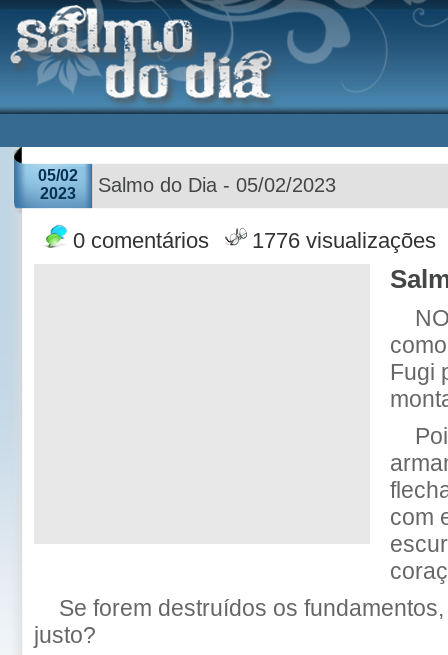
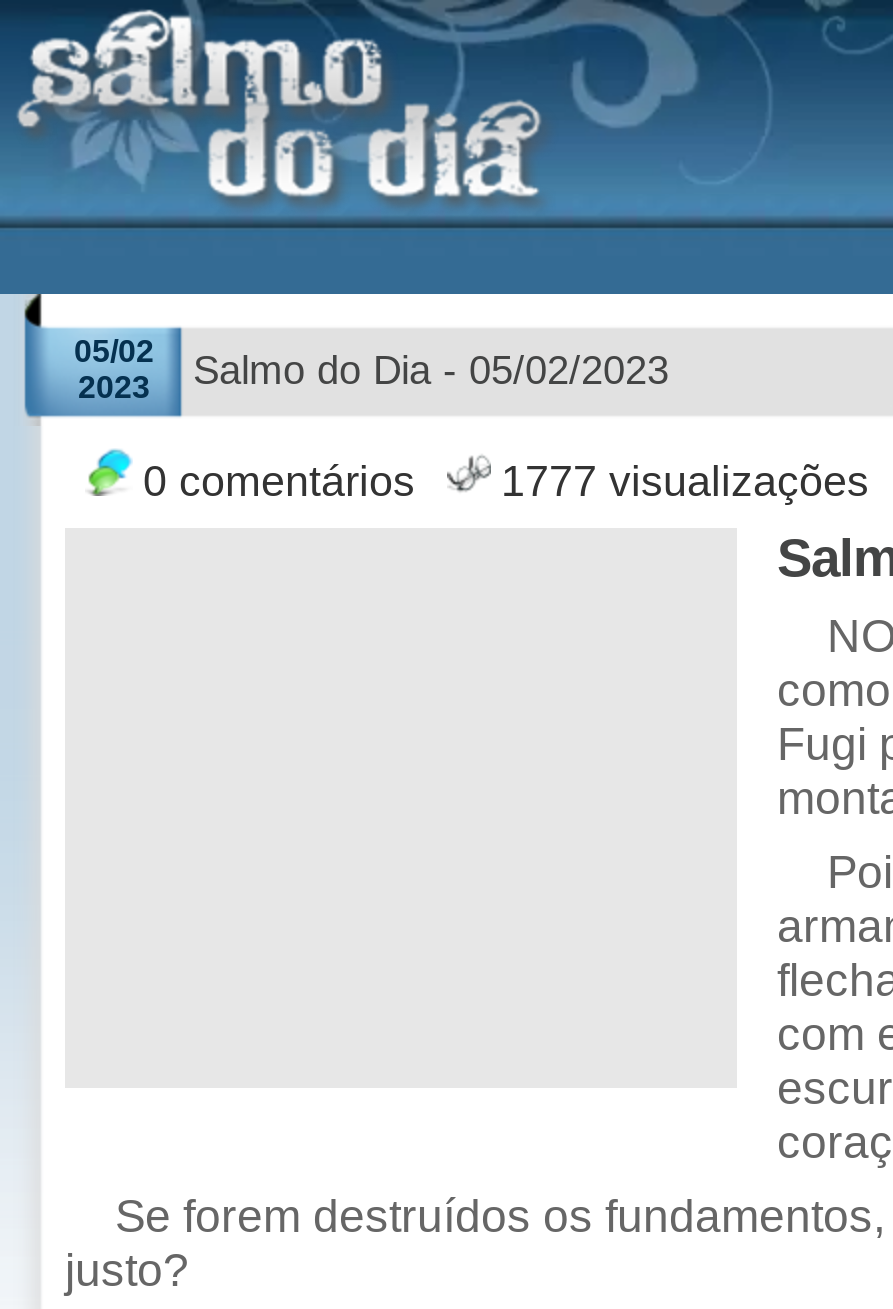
- 1776 visualizações
+ 1777 visualizações
